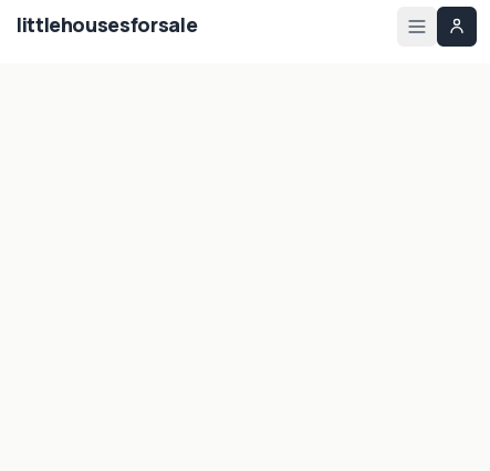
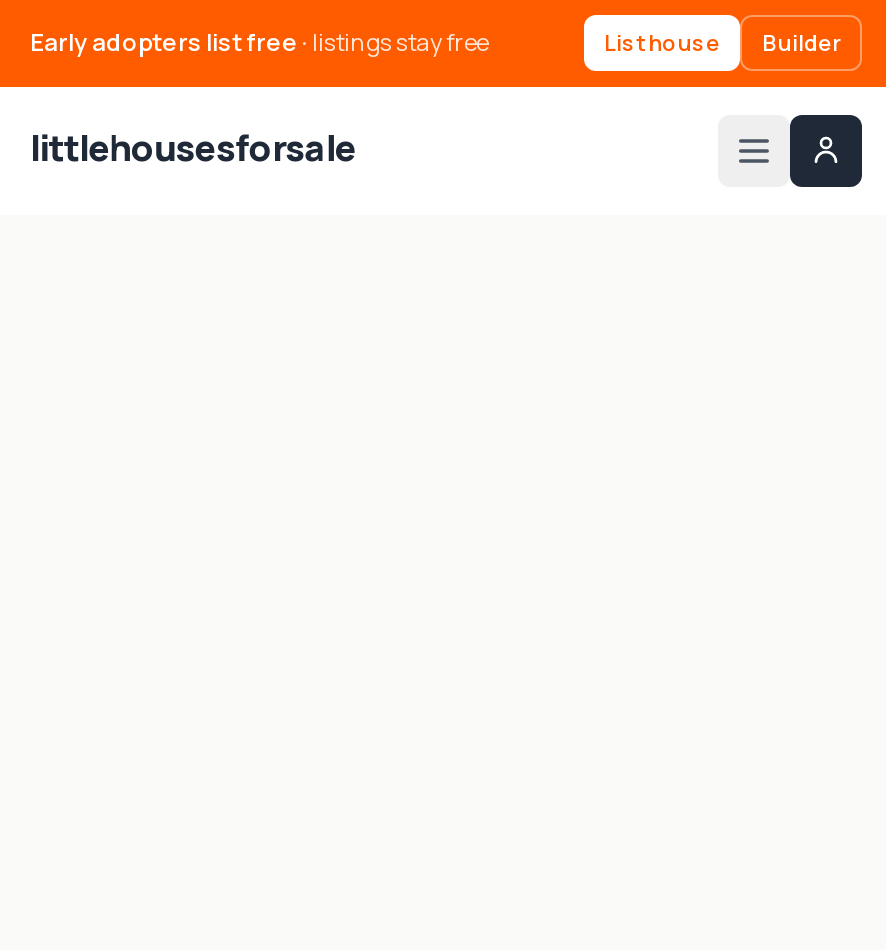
+ Early adopters list free · listings stay free
+ List house
+ Builder
